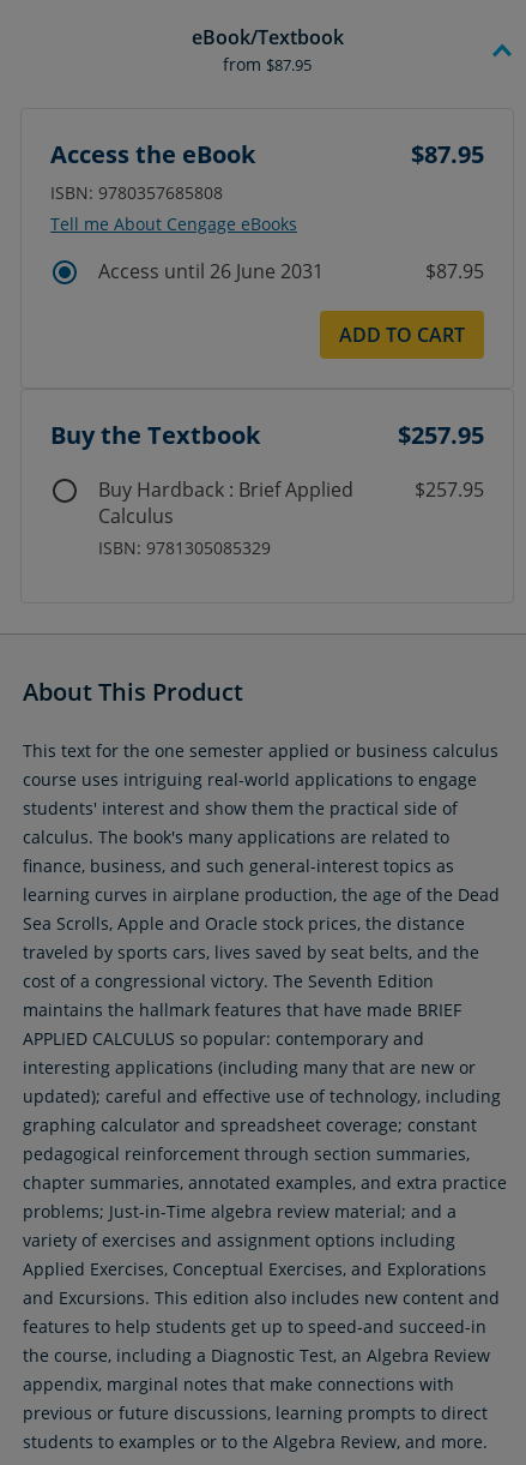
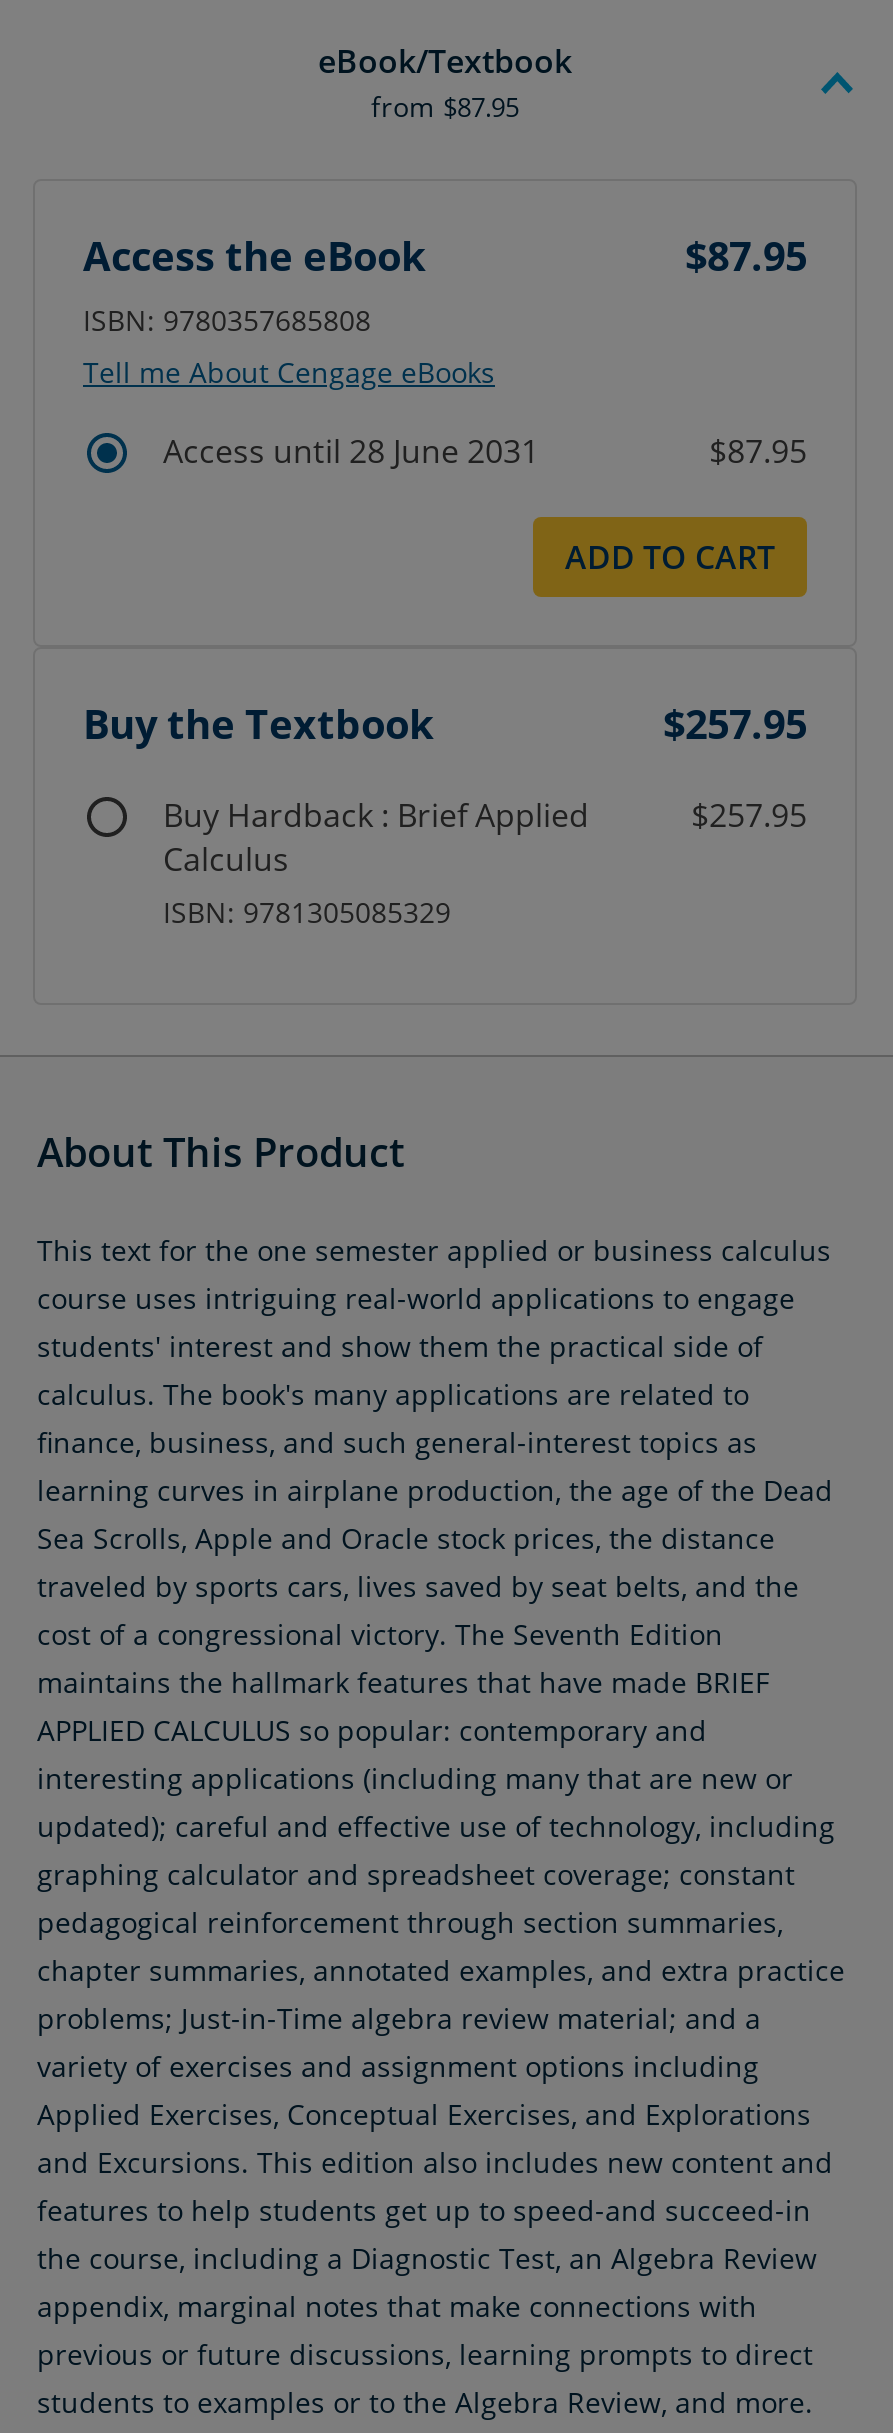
- Access until 26 June 2031
+ Access until 28 June 2031
